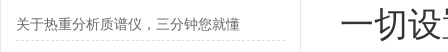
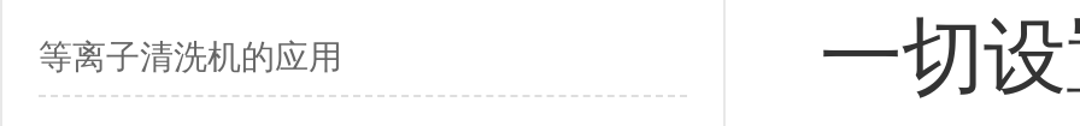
- 关于热重分析质谱仪，三分钟您就懂
+ 等离子清洗机的应用
